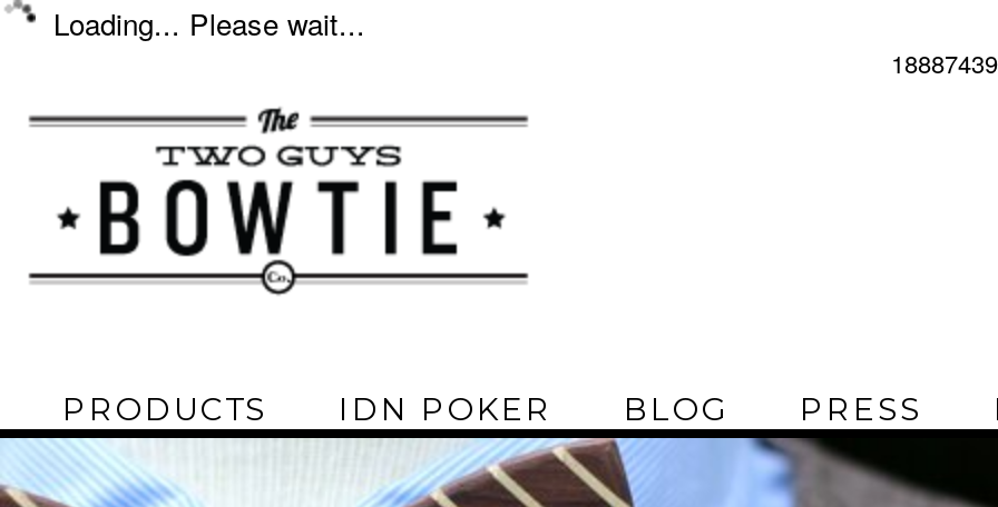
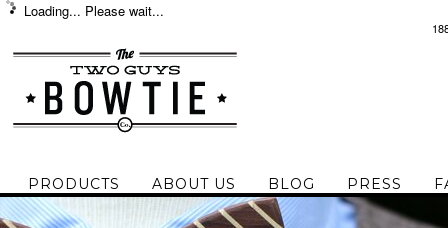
- IDN POKER
+ ABOUT US
